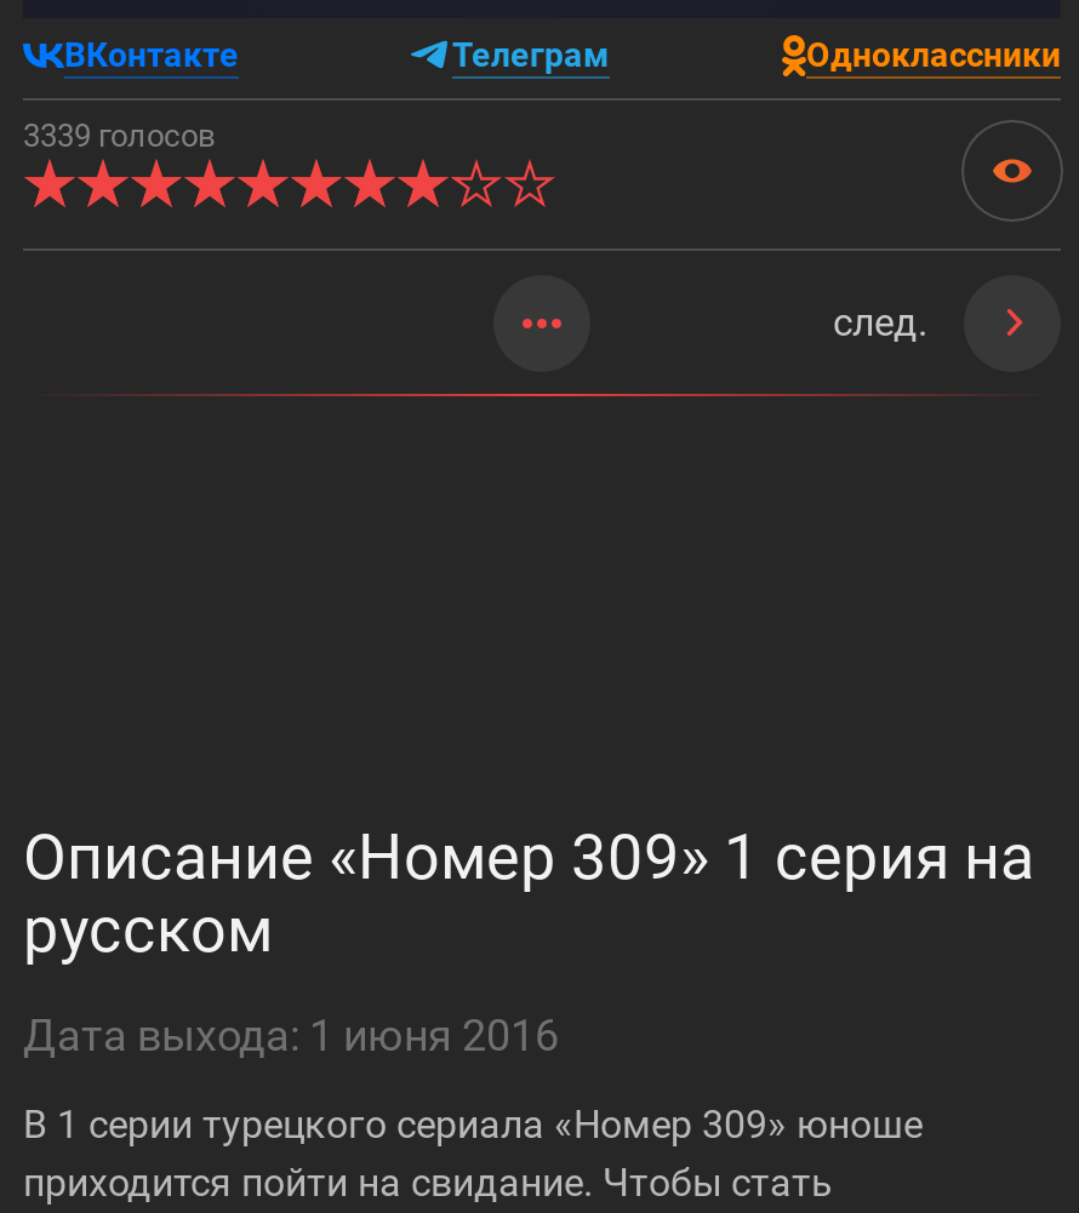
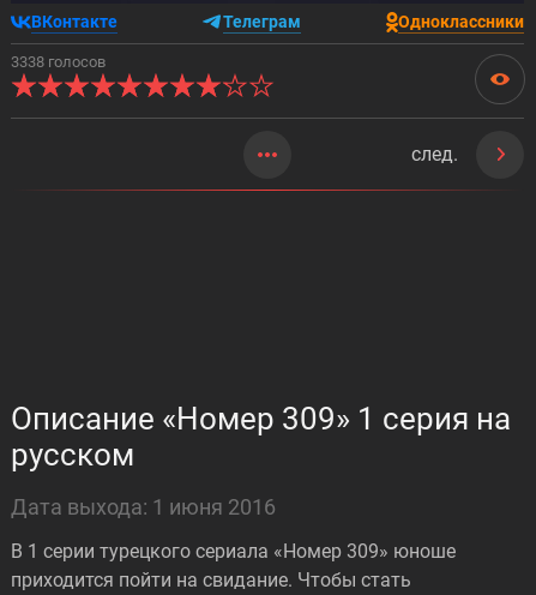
- 3339 голосов
+ 3338 голосов
